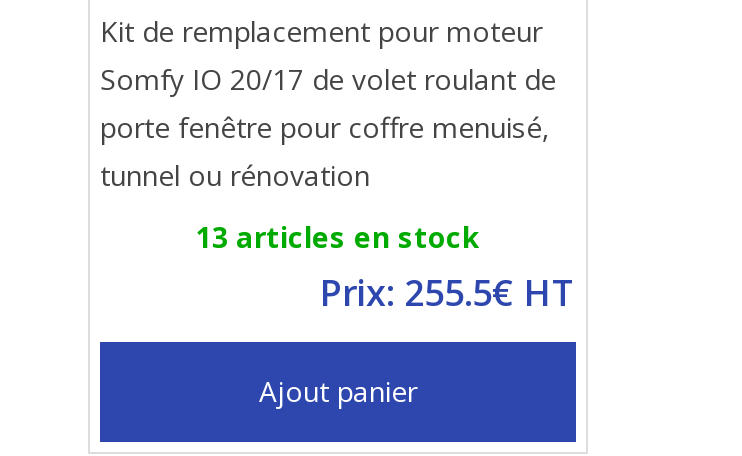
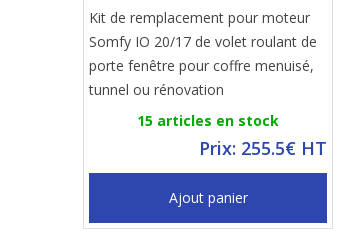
- 13 articles en stock
+ 15 articles en stock
